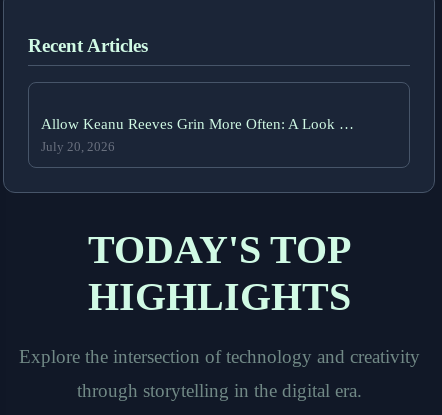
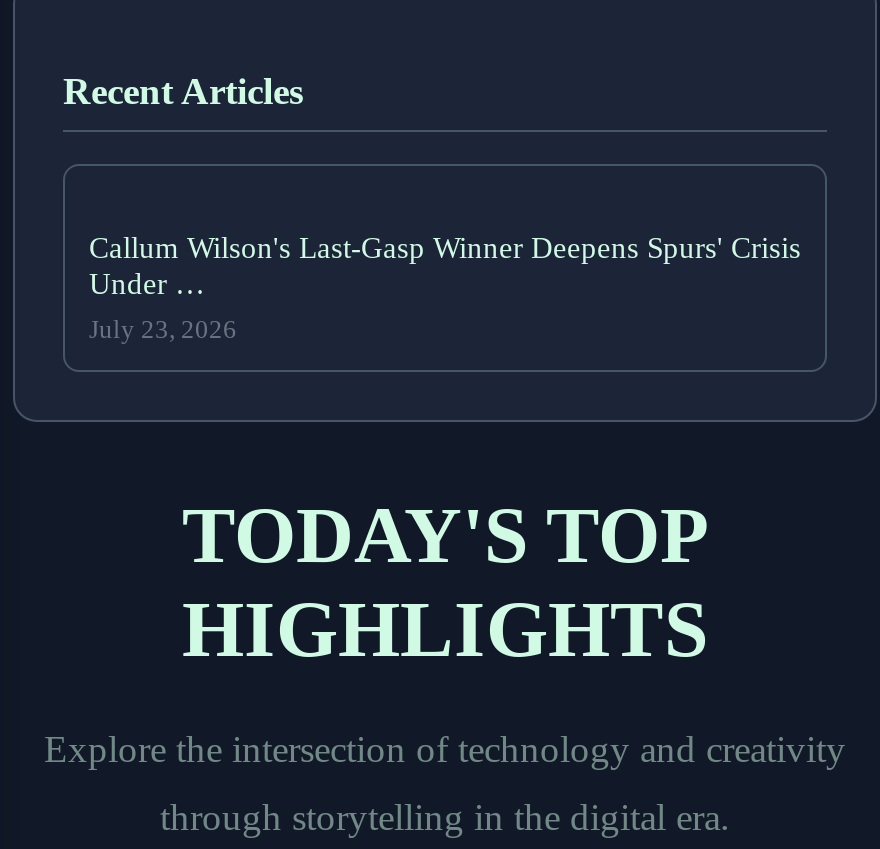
- Allow Keanu Reeves Grin More Often: A Look …
+ Callum Wilson's Last-Gasp Winner Deepens Spurs' Crisis
+ Under …

- July 20, 2026
+ July 23, 2026
